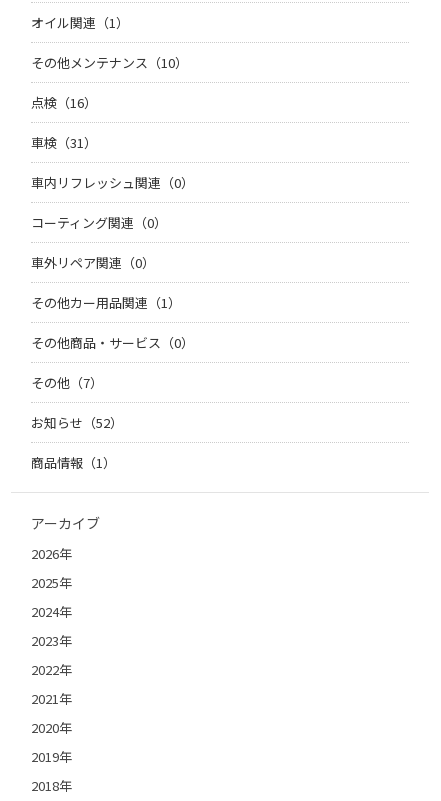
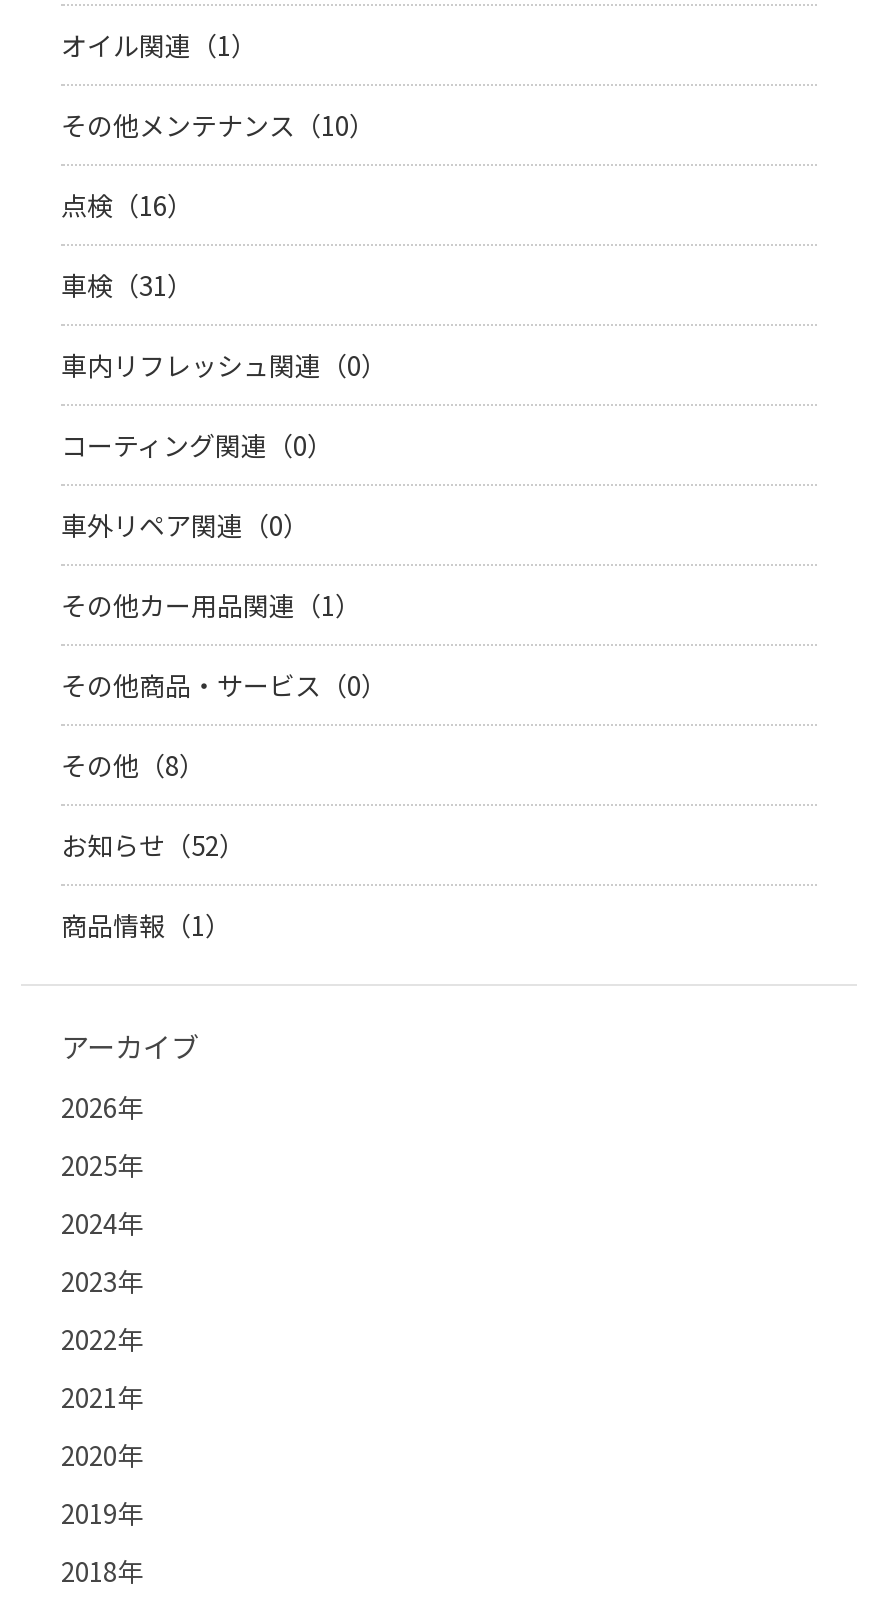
- その他（7）
+ その他（8）
